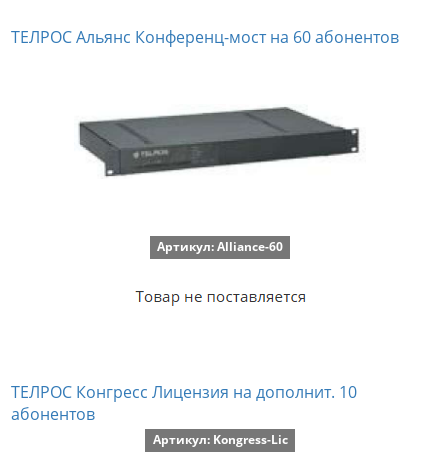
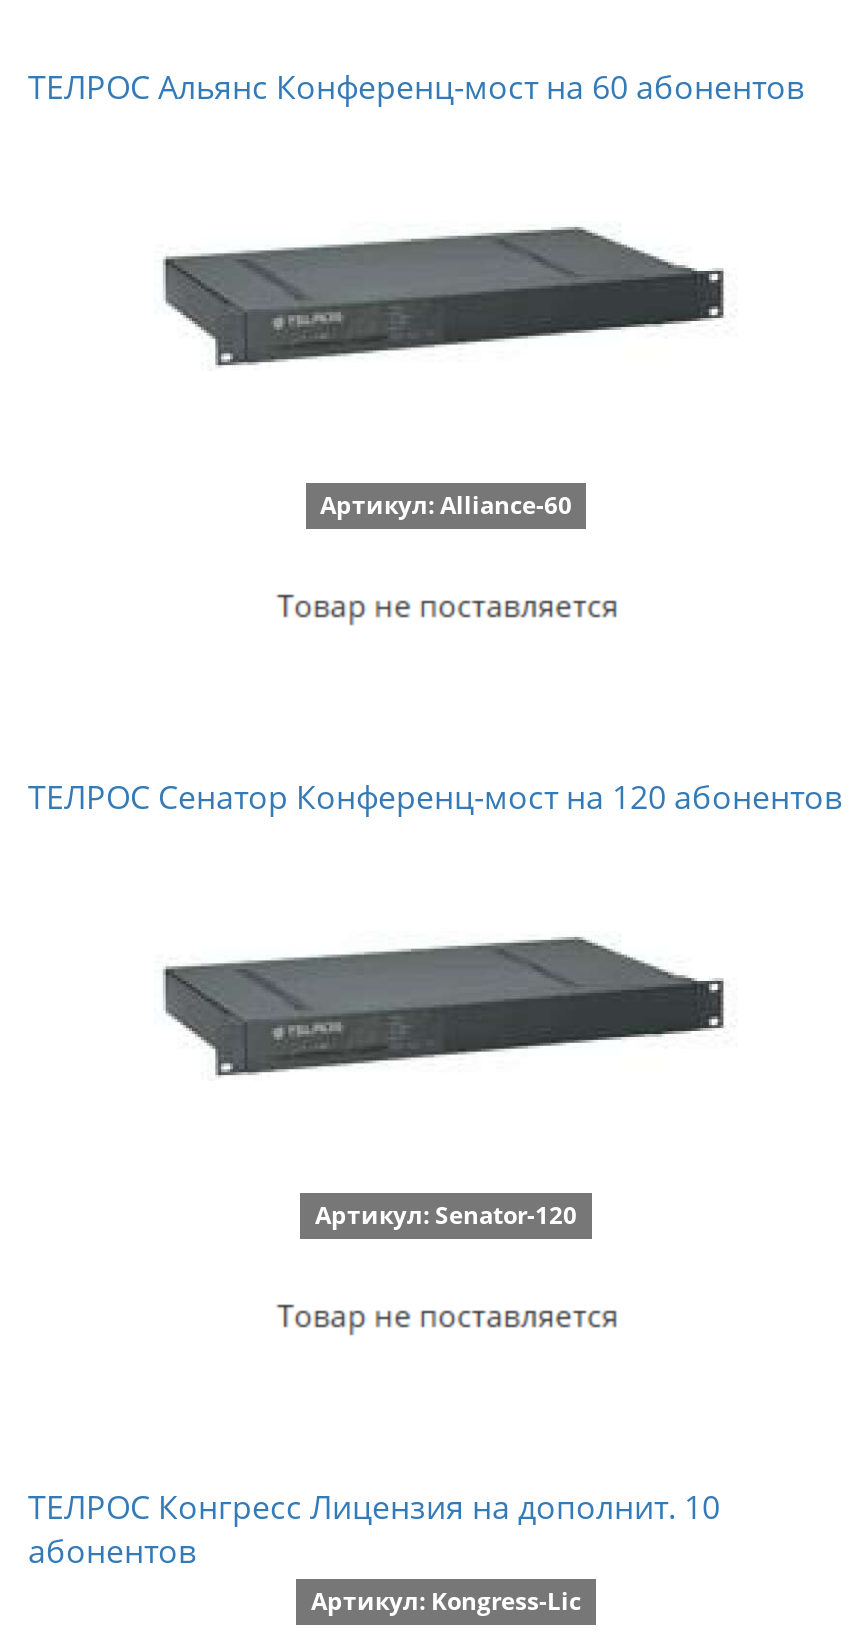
+ ТЕЛРОС Сенатор Конференц-мост на 120 абонентов

+ Артикул: Senator-120
